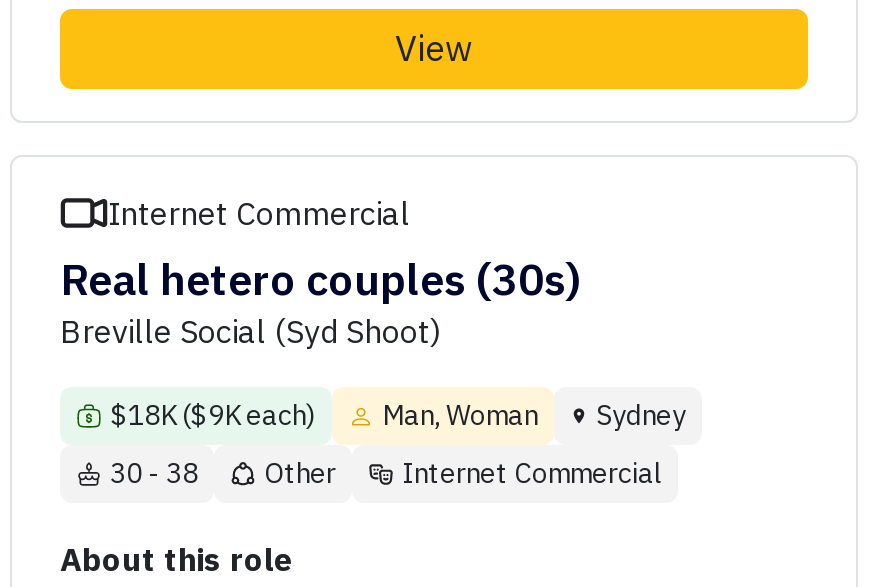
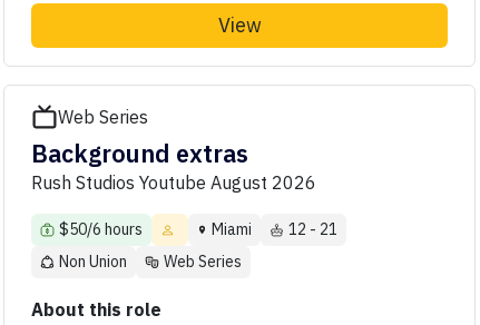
- Internet Commercial
- Real hetero couples (30s)
- Breville Social (Syd Shoot)
+ Web Series
+ Background extras
+ Rush Studios Youtube August 2026

- $18K ($9K each)
- Man, Woman
- Sydney
+ $50/6 hours
+ Miami
+ 12 - 21

- 30 - 38
- Other
- Internet Commercial
+ Non Union
+ Web Series
